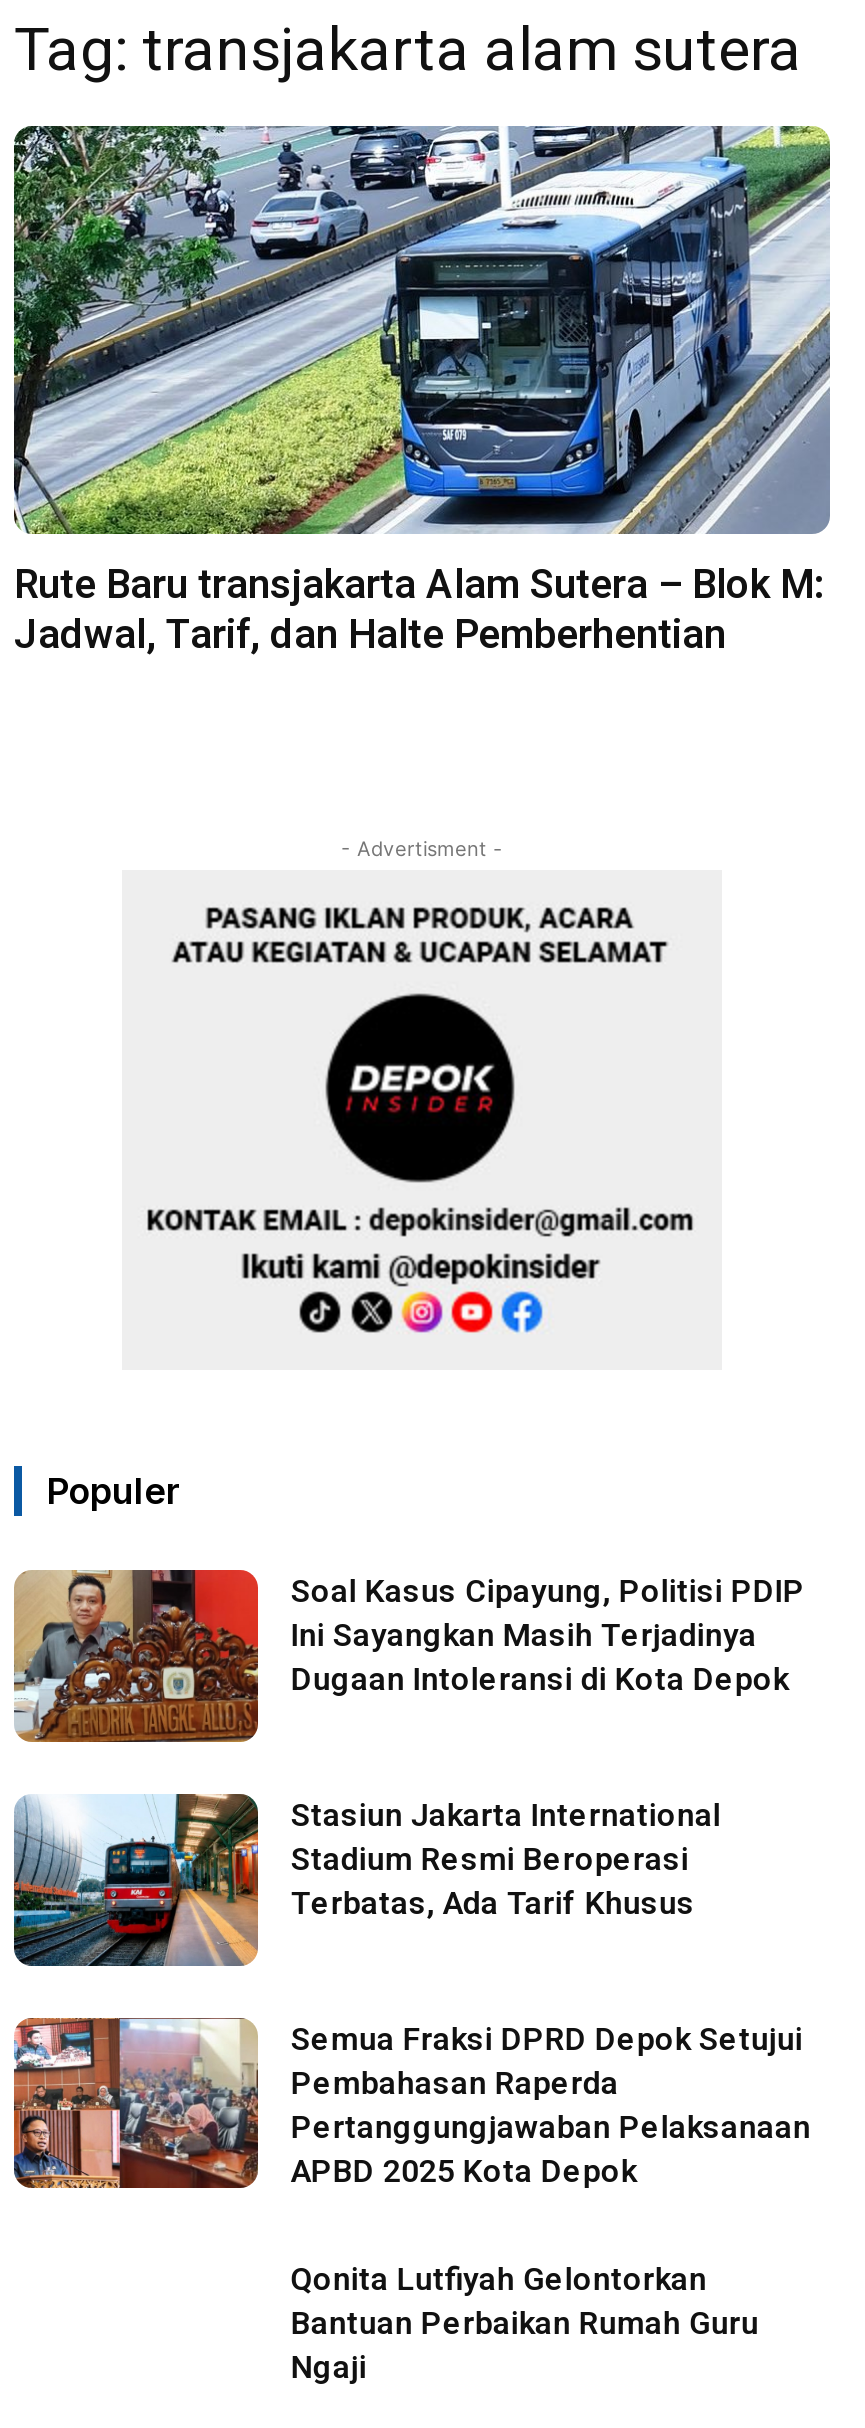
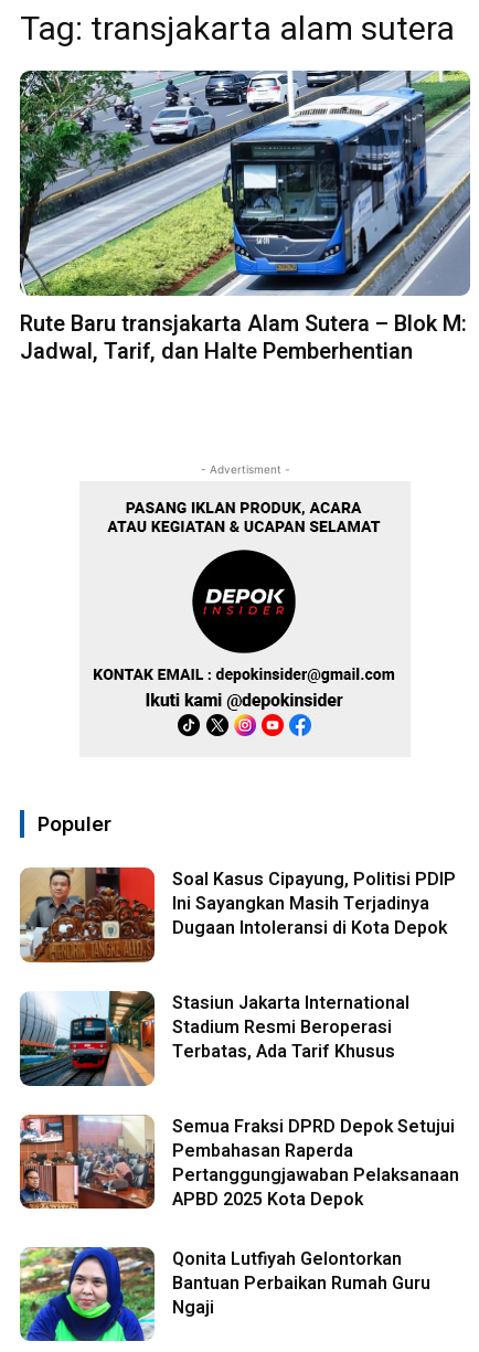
+ [image]
